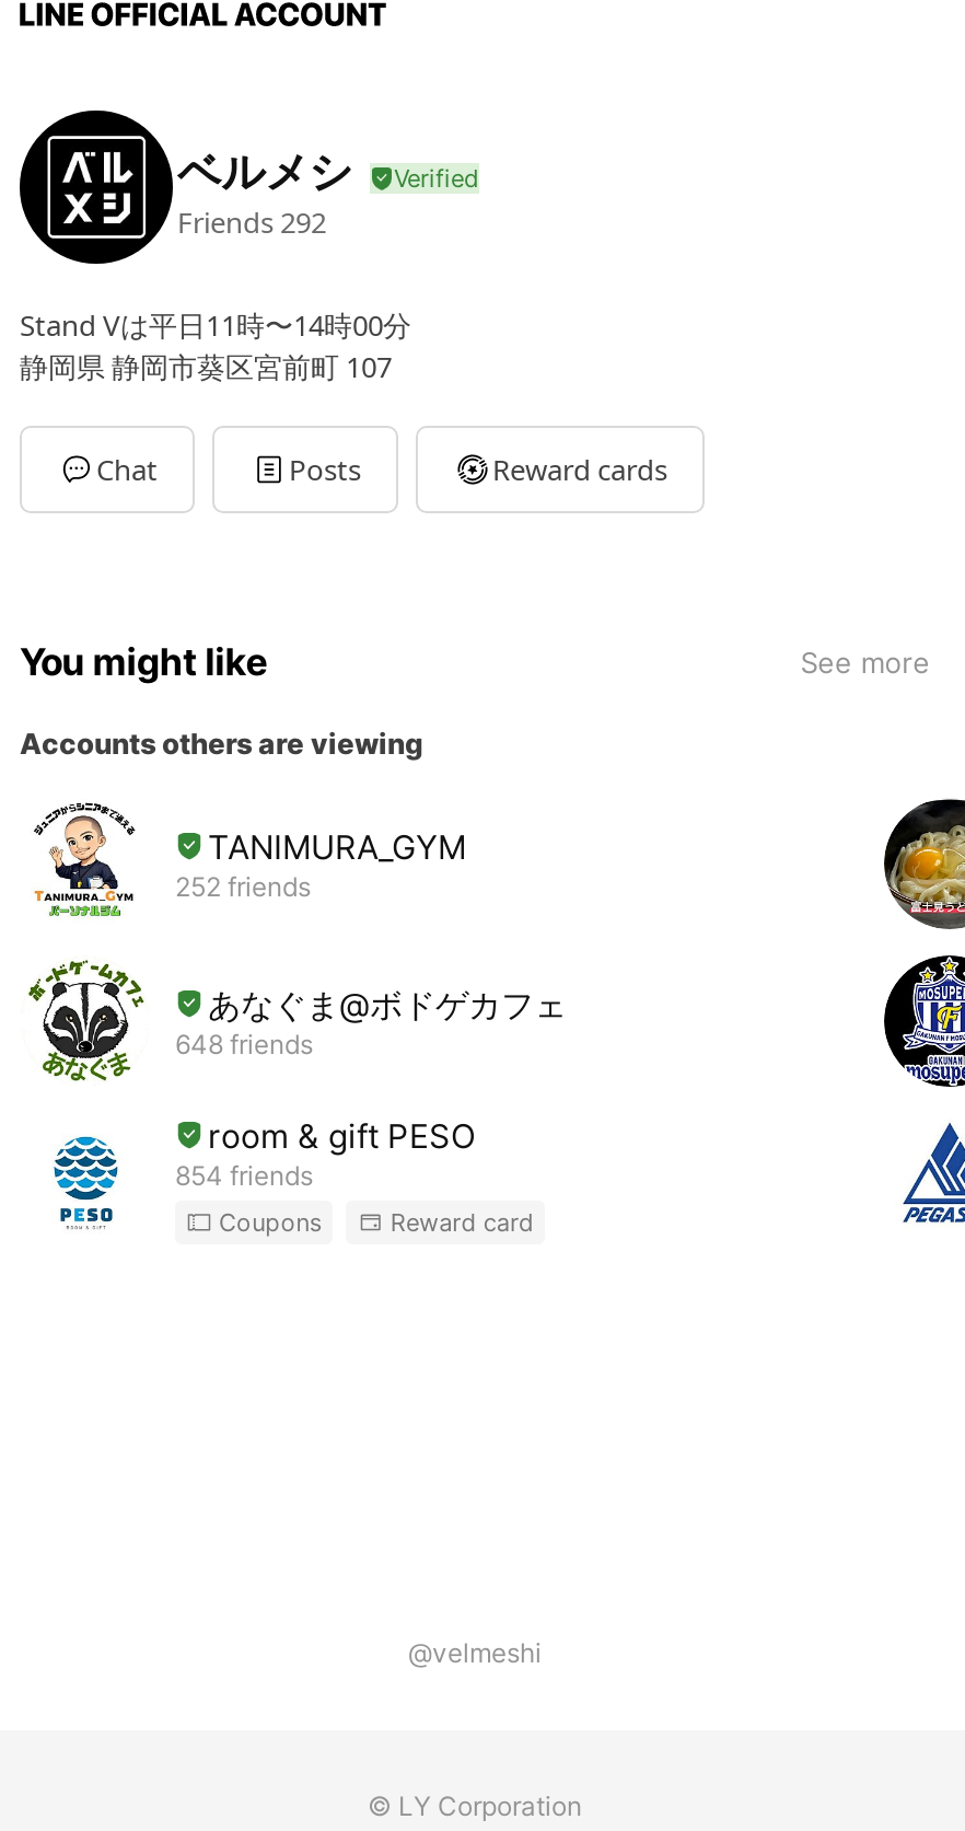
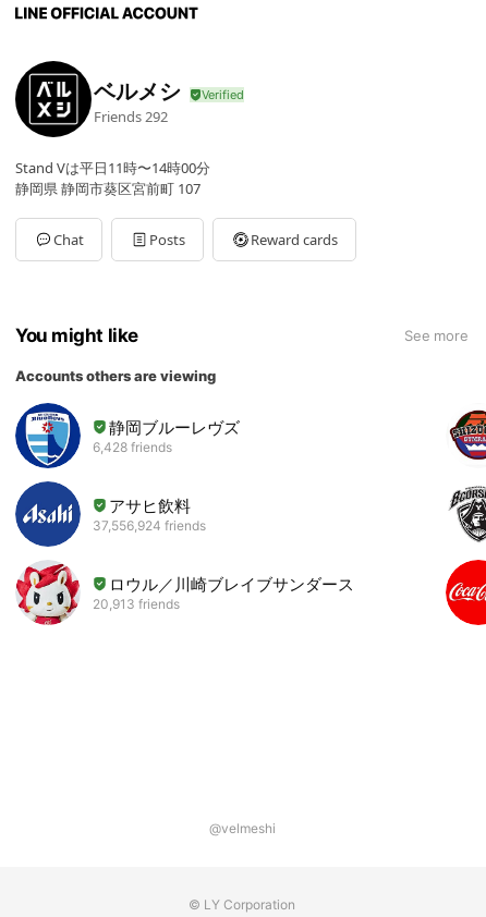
- [image]
- TANIMURA_GYM
- 252 friends
- あなぐま@ボドゲカフェ
- 648 friends
- room & gift PESO
- 854 friends
- Coupons
- Reward card
+ [image]
+ 静岡ブルーレヴズ
+ 6,428 friends
+ アサヒ飲料
+ 37,556,924 friends
+ ロウル／川崎ブレイブサンダース
+ 20,913 friends

- [image]
+ [image]

- [image]
+ [image]

- [image]
+ [image]

- [image]
+ [image]

- [image]
+ [image]
